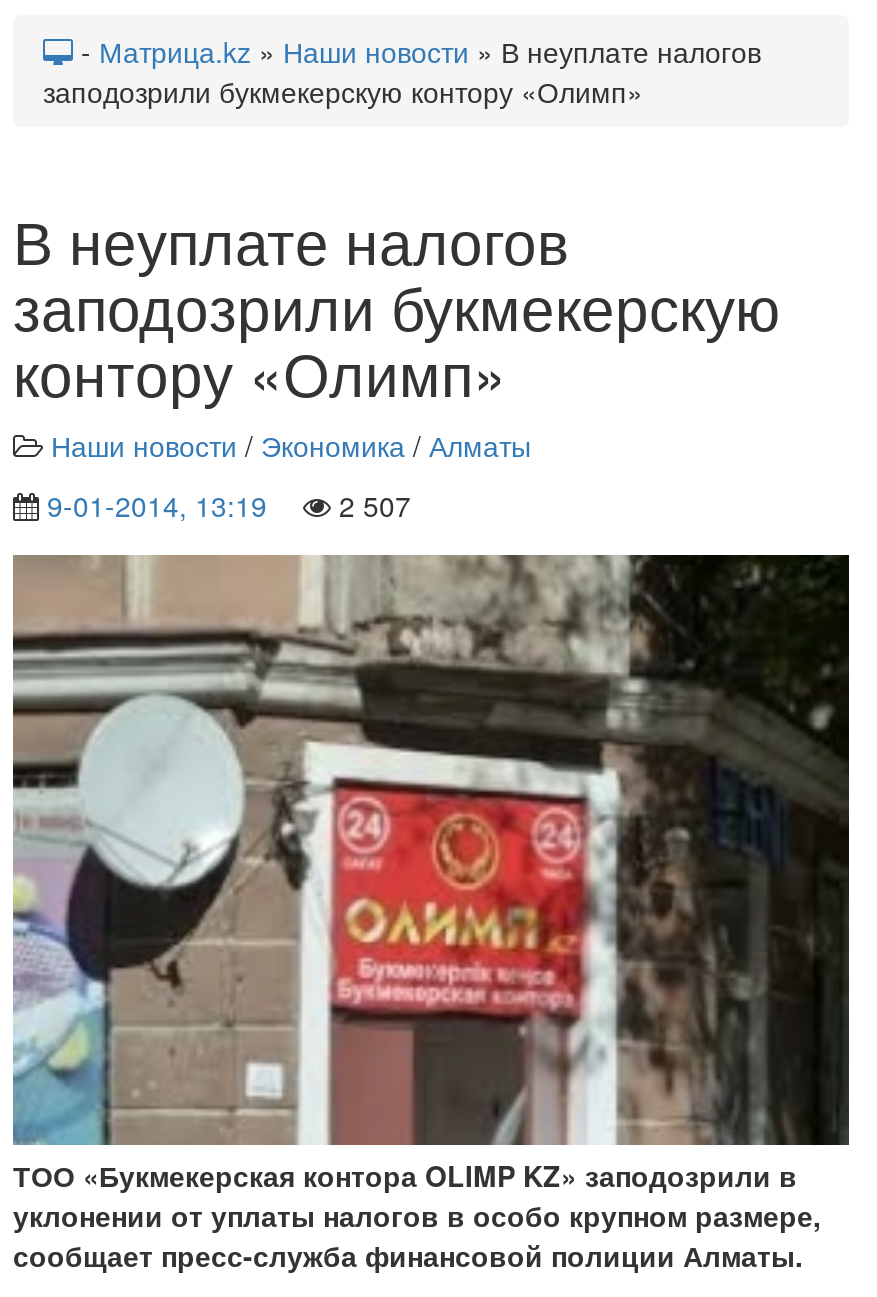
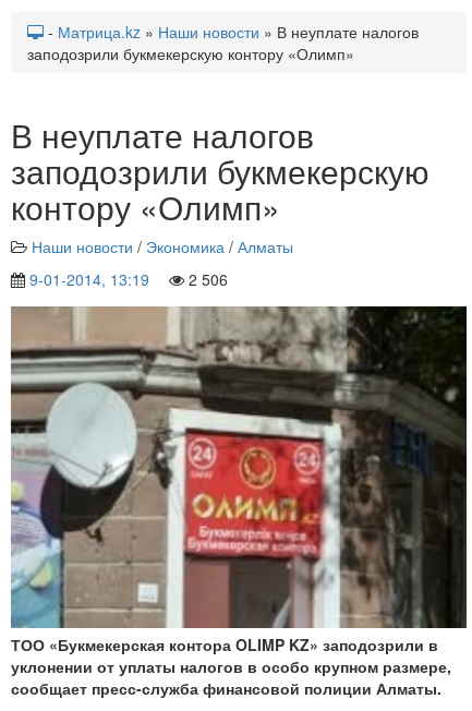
- 9-01-2014, 13:19 2 507
+ 9-01-2014, 13:19 2 506
